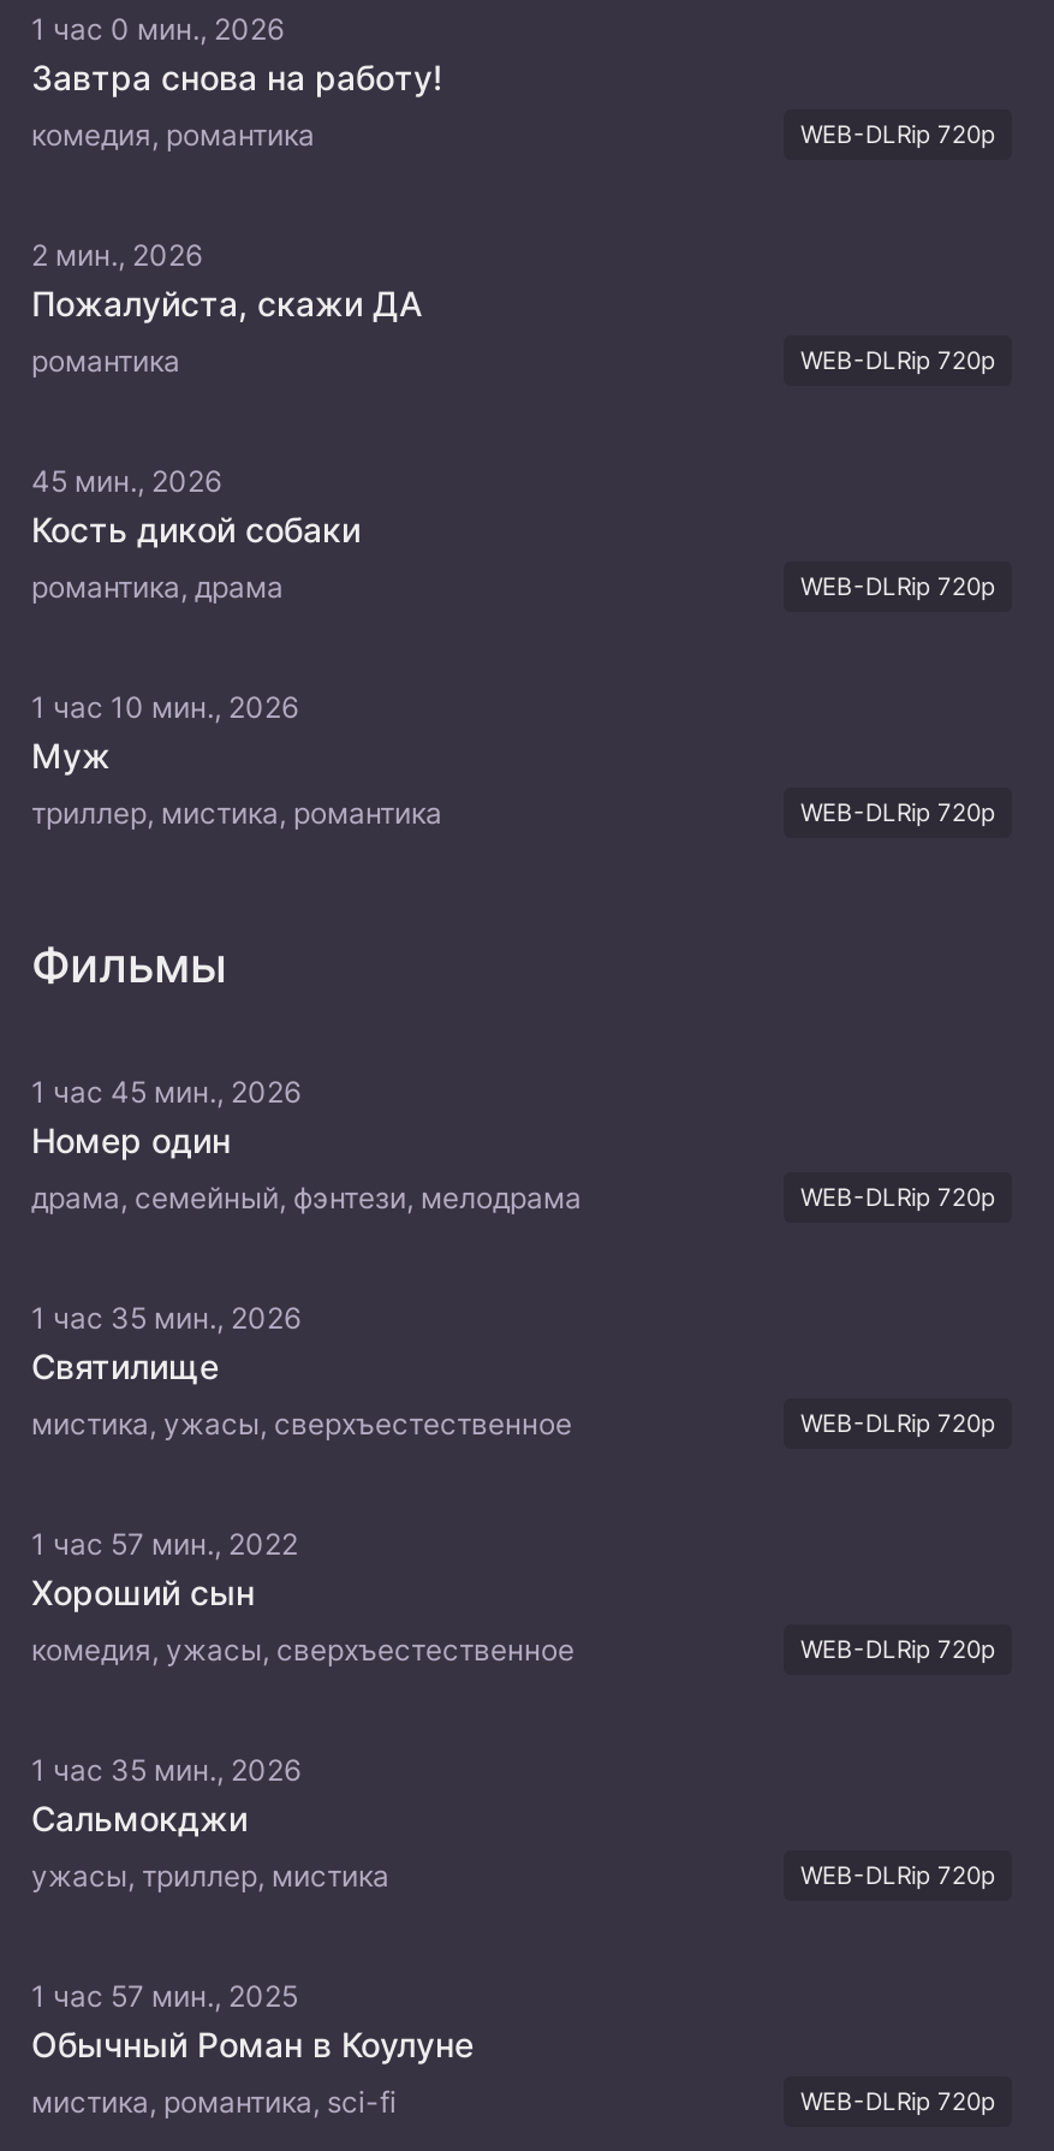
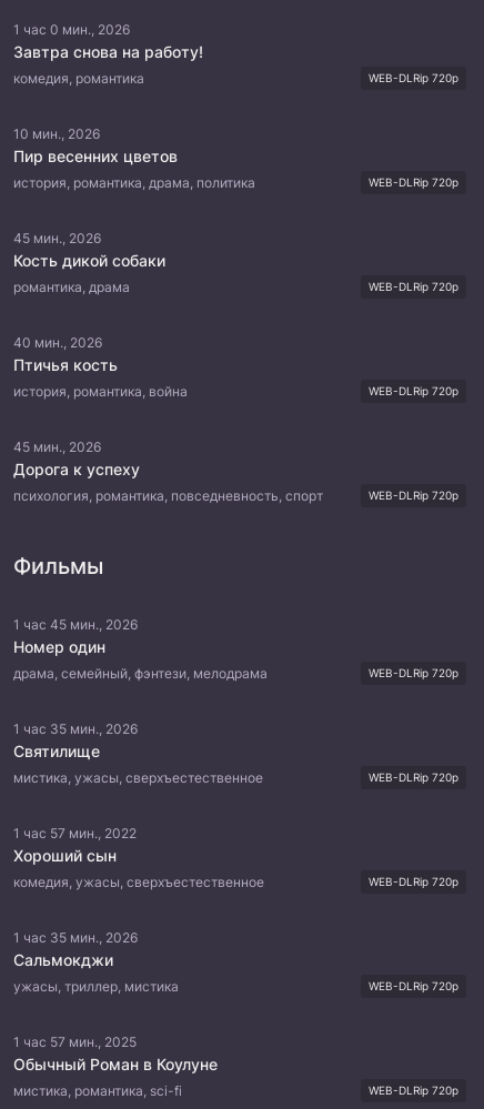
- 2 мин., 2026
- Пожалуйста, скажи ДА
- романтика
+ 10 мин., 2026
+ Пир весенних цветов
+ история, романтика, драма, политика

- 1 час 10 мин., 2026
- Муж
- триллер, мистика, романтика
+ 40 мин., 2026
+ Птичья кость
+ история, романтика, война
+ WEB-DLRip 720p
+ 45 мин., 2026
+ Дорога к успеху
+ психология, романтика, повседневность, спорт
